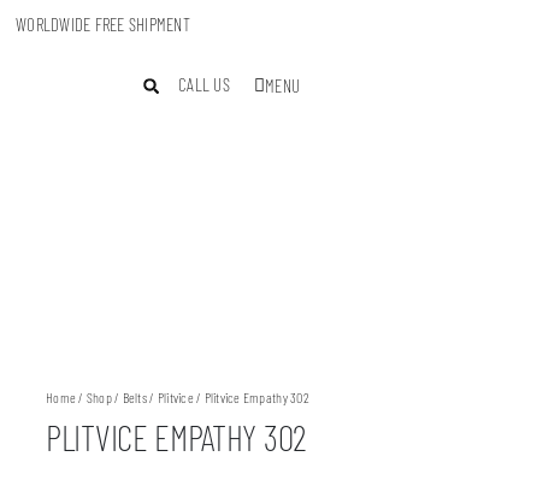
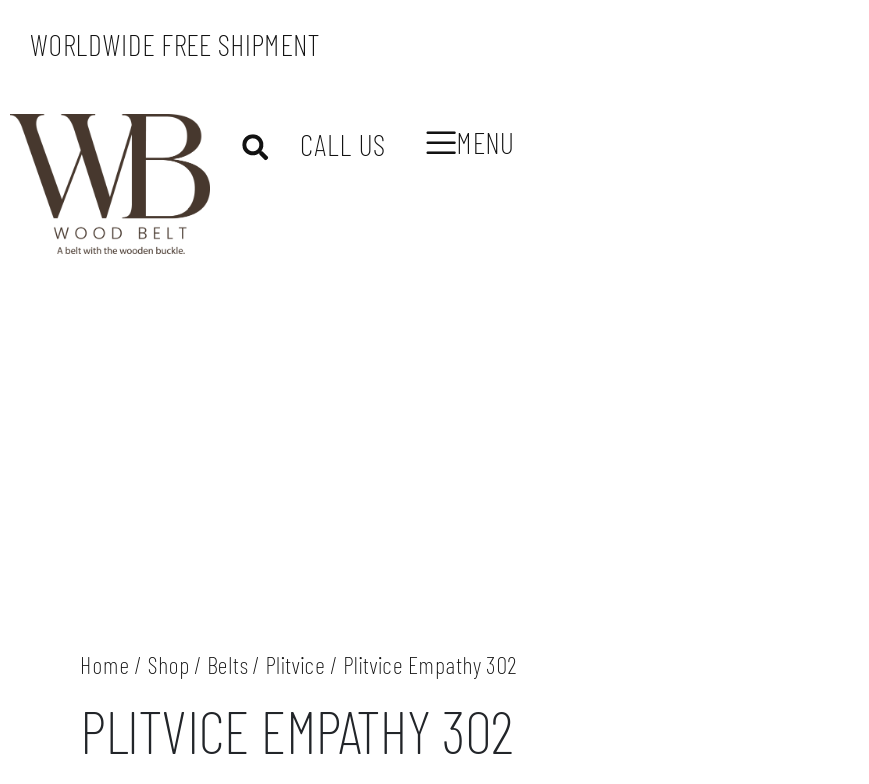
+ [image]
